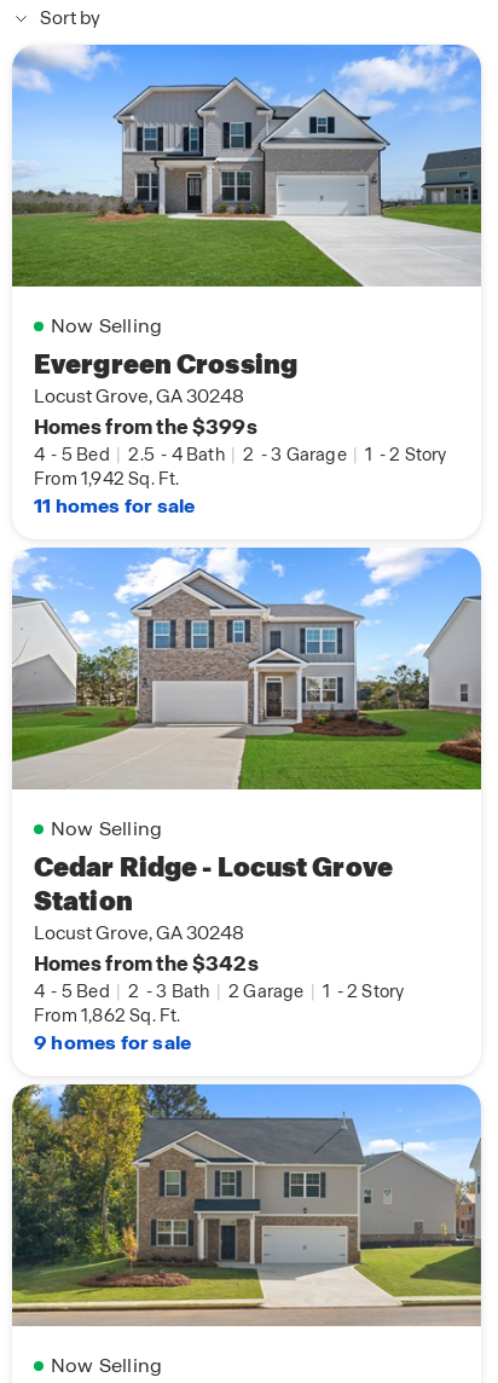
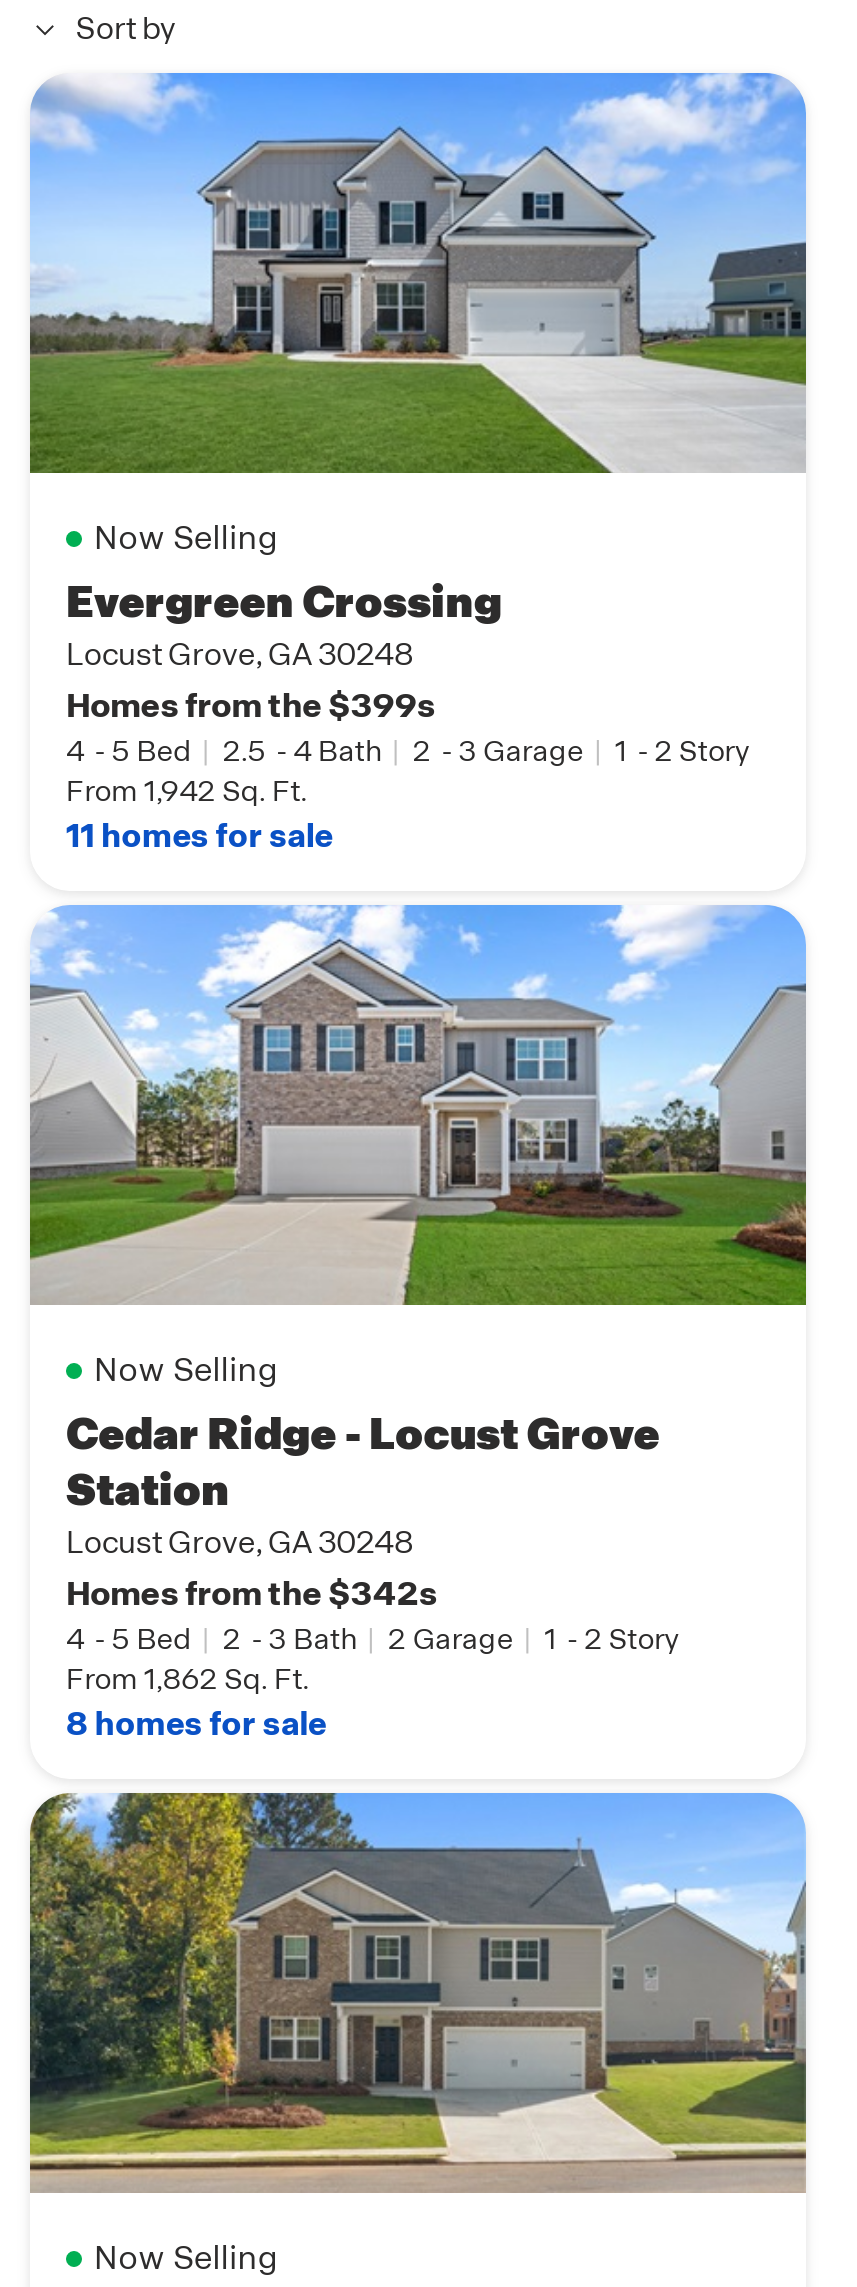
- 9 homes for sale
+ 8 homes for sale
